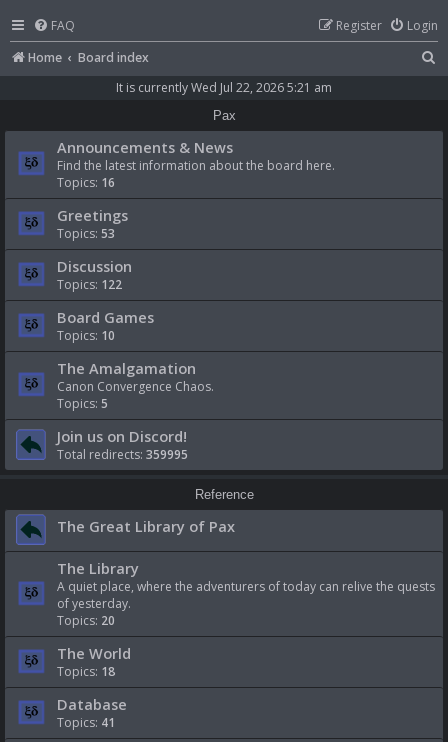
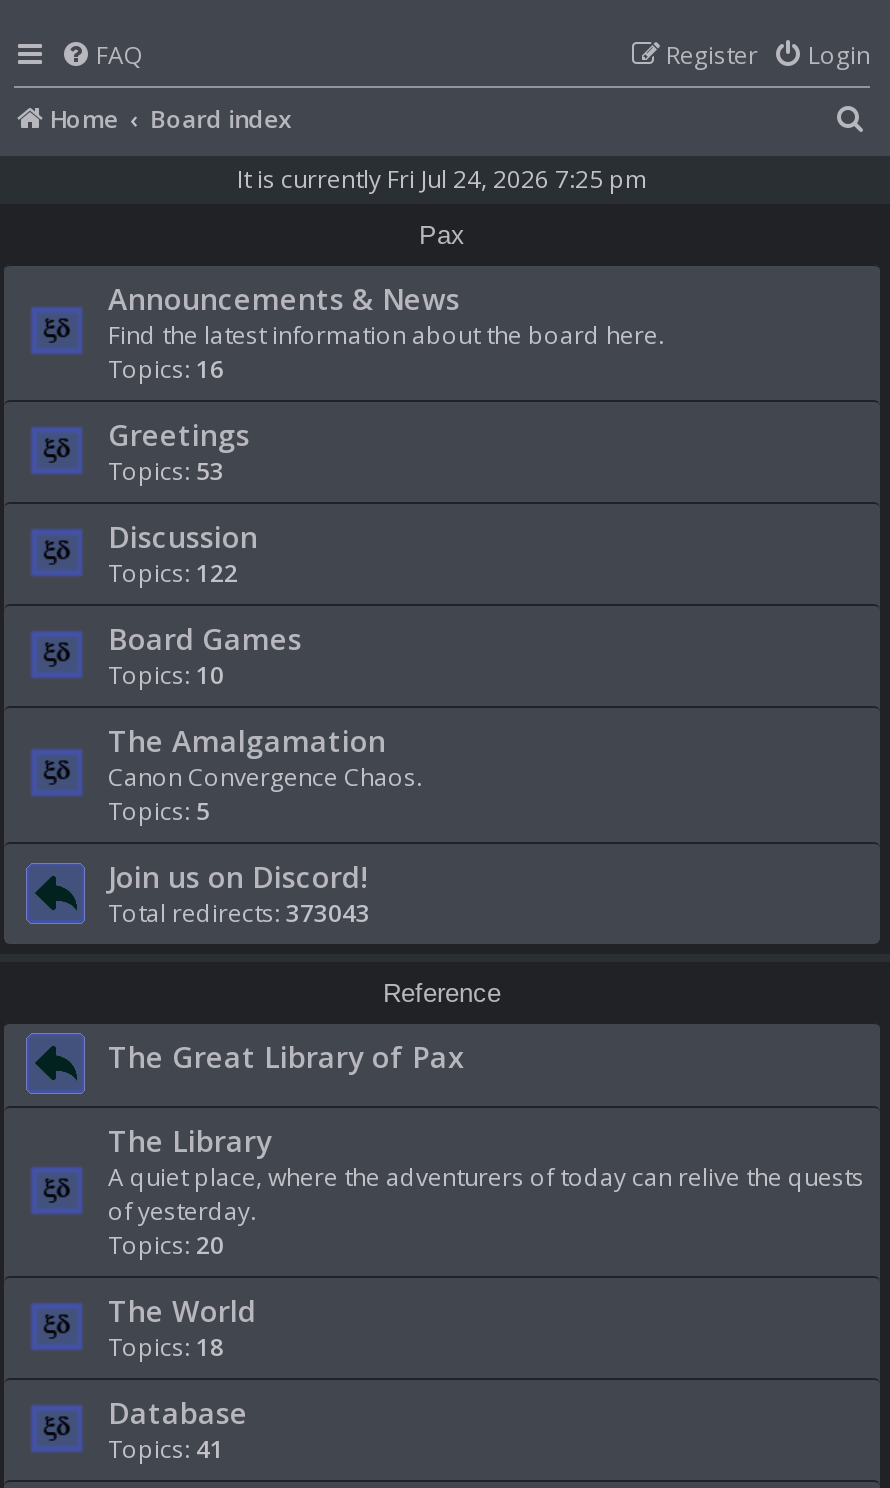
- It is currently Wed Jul 22, 2026 5:21 am
+ It is currently Fri Jul 24, 2026 7:25 pm

- Total redirects: 359995
+ Total redirects: 373043
